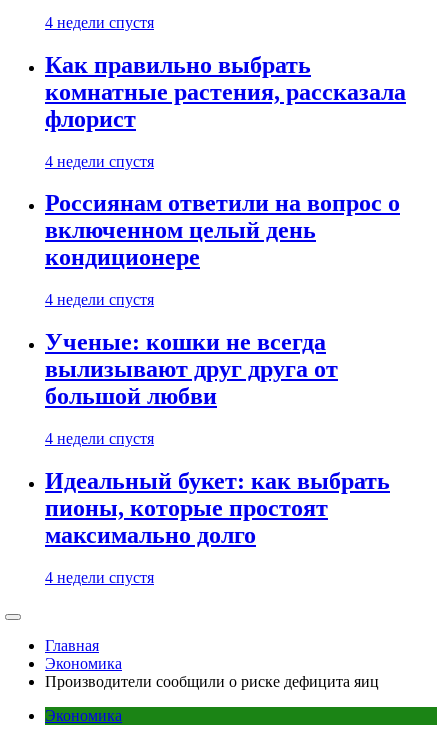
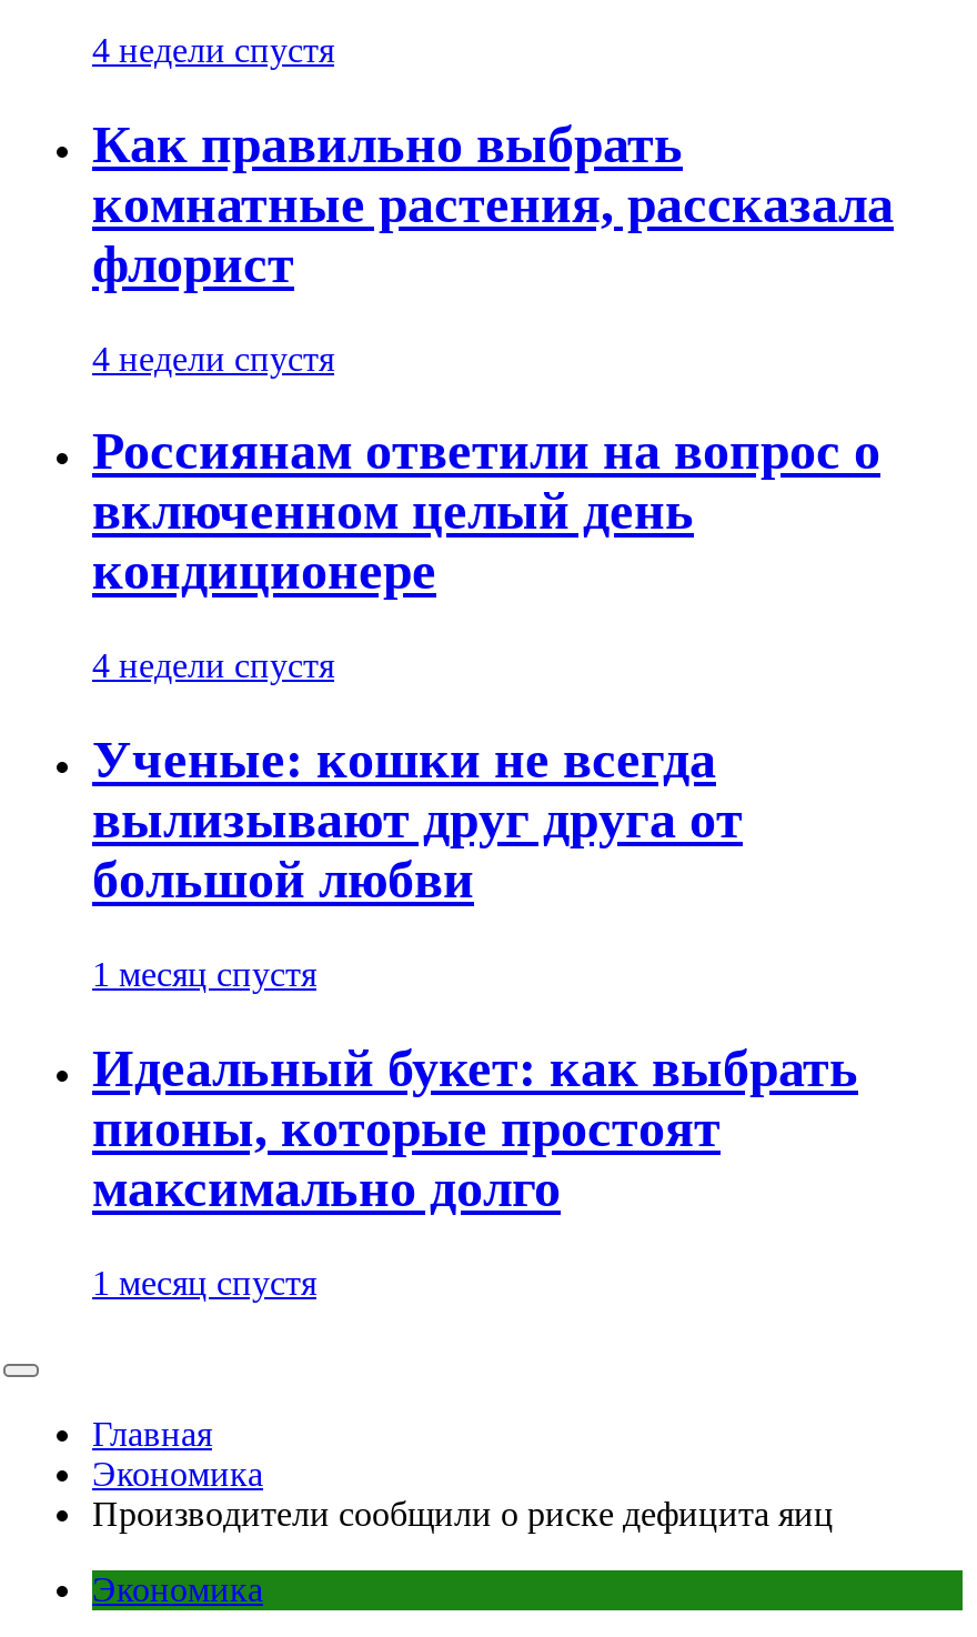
- 4 недели спустя
+ 1 месяц спустя

- 4 недели спустя
+ 1 месяц спустя
